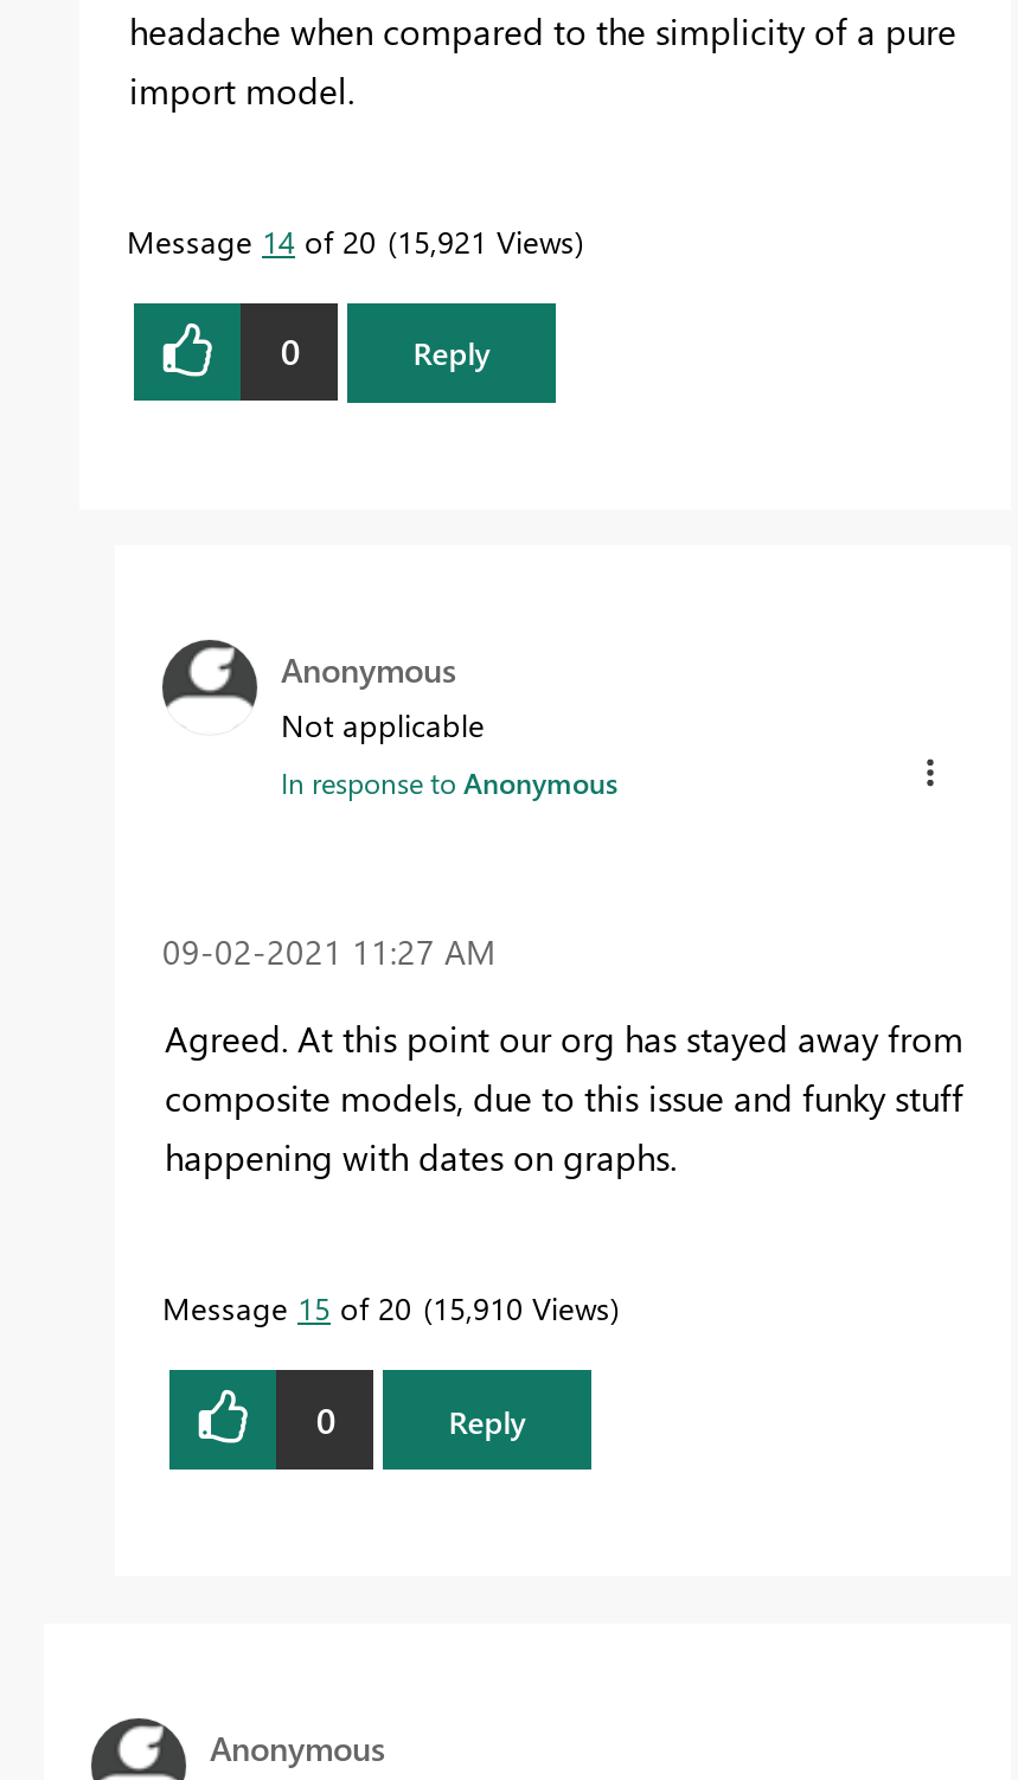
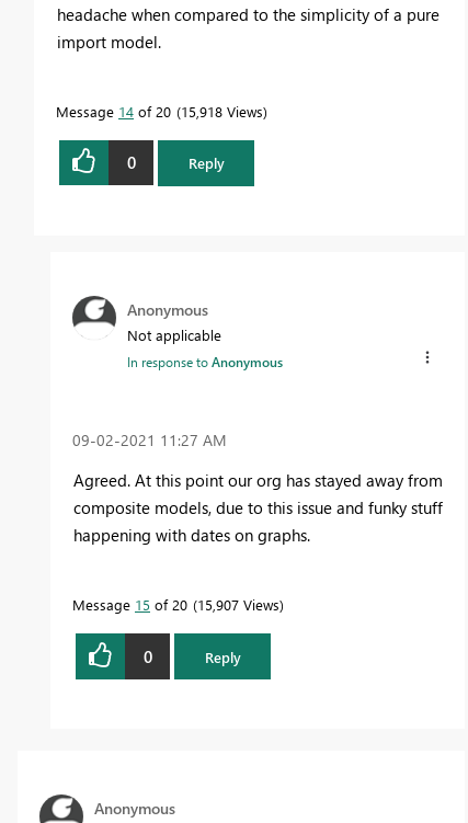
- Message 14 of 20 15,921 Views
+ Message 14 of 20 15,918 Views

- Message 15 of 20 15,910 Views
+ Message 15 of 20 15,907 Views
